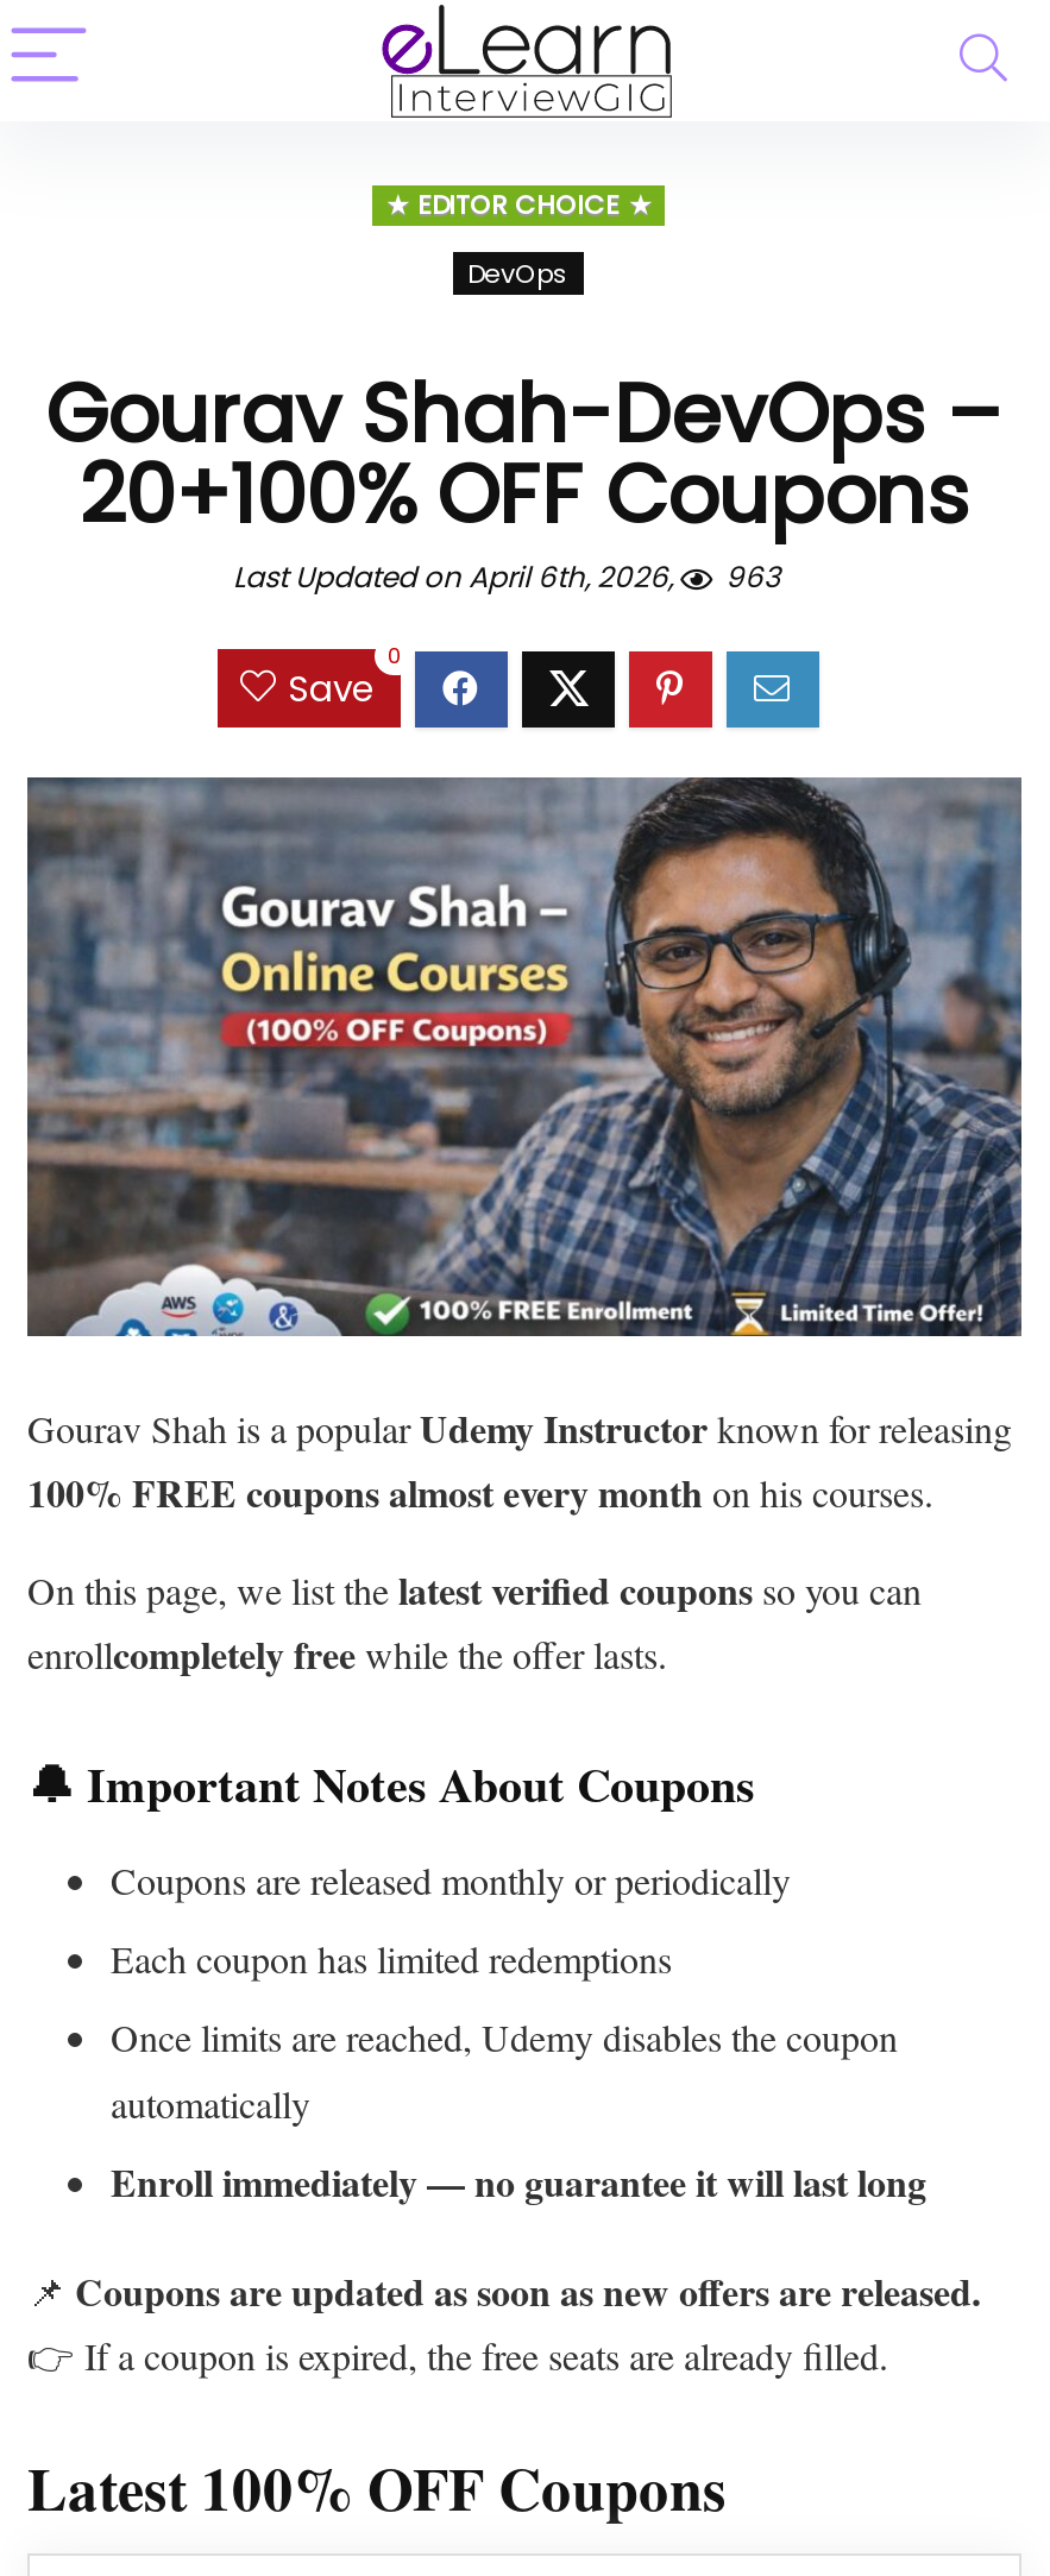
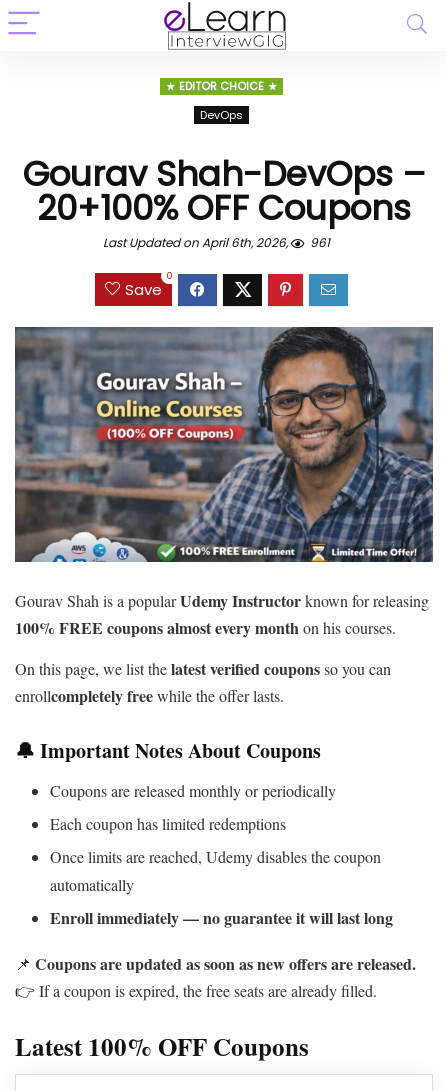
- Last Updated on April 6th, 2026, 963
+ Last Updated on April 6th, 2026, 961
